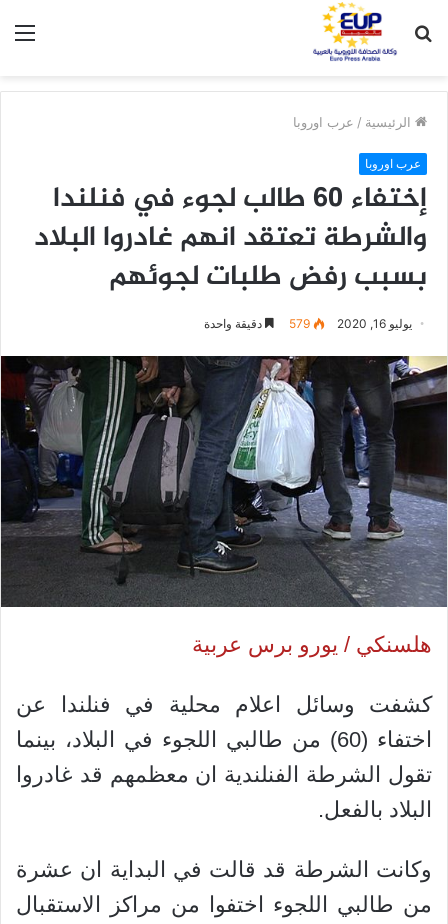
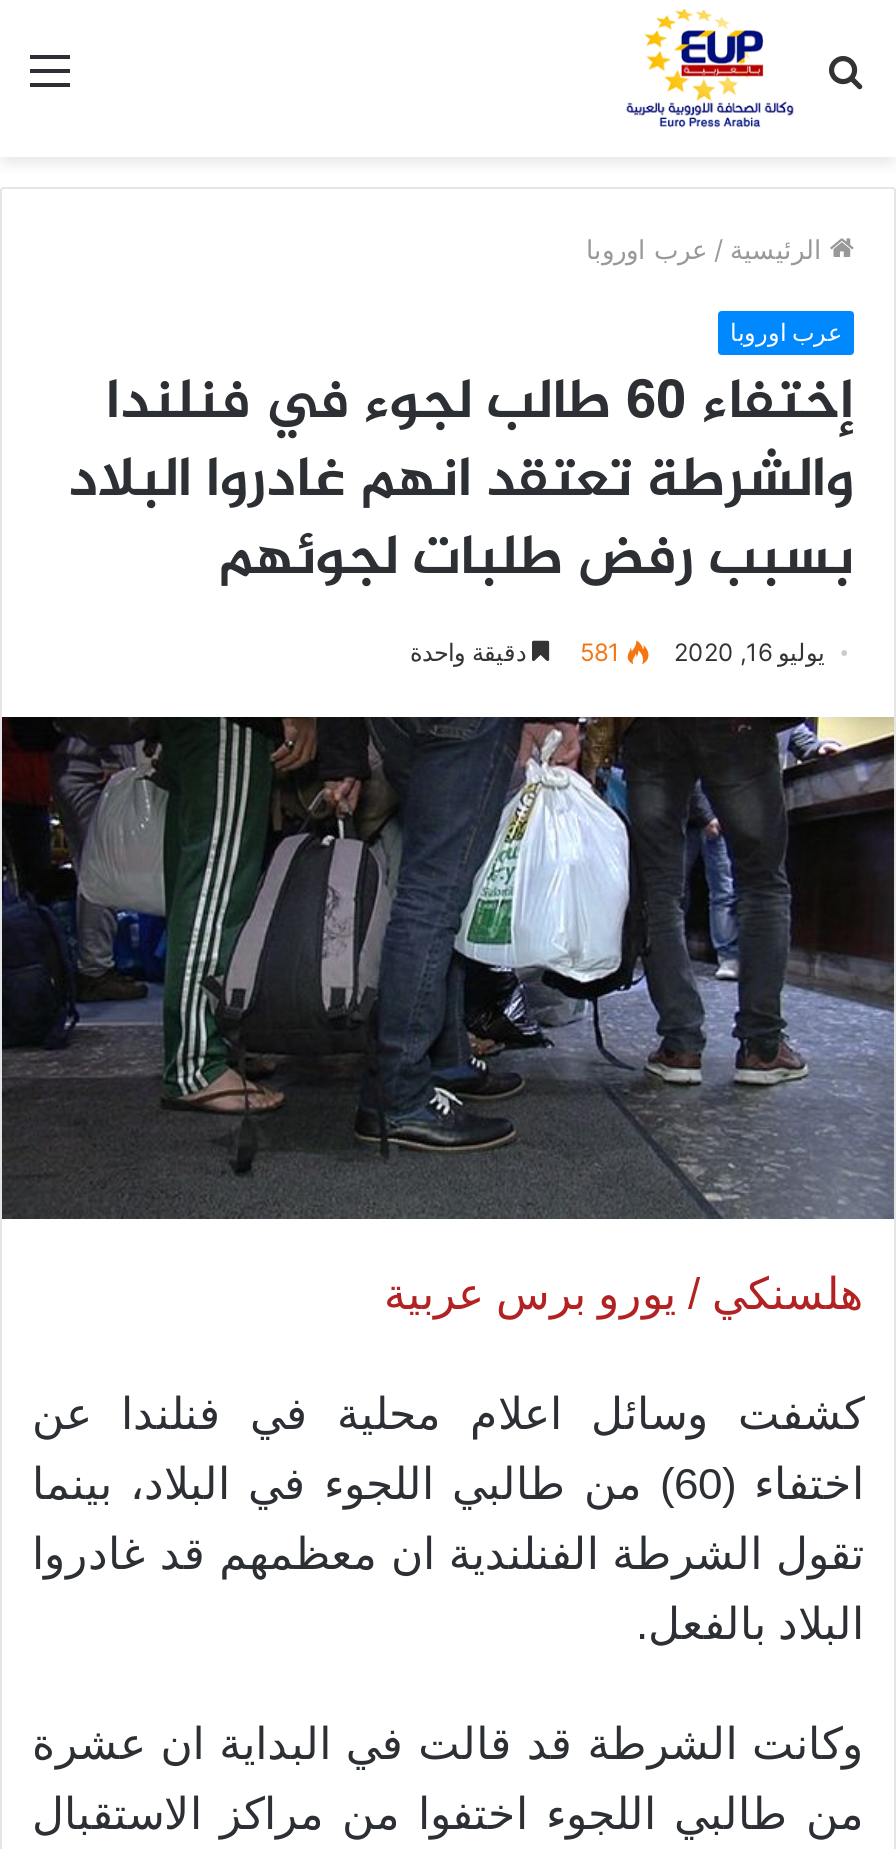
- 579 دقيقة واحدة
+ 581 دقيقة واحدة
